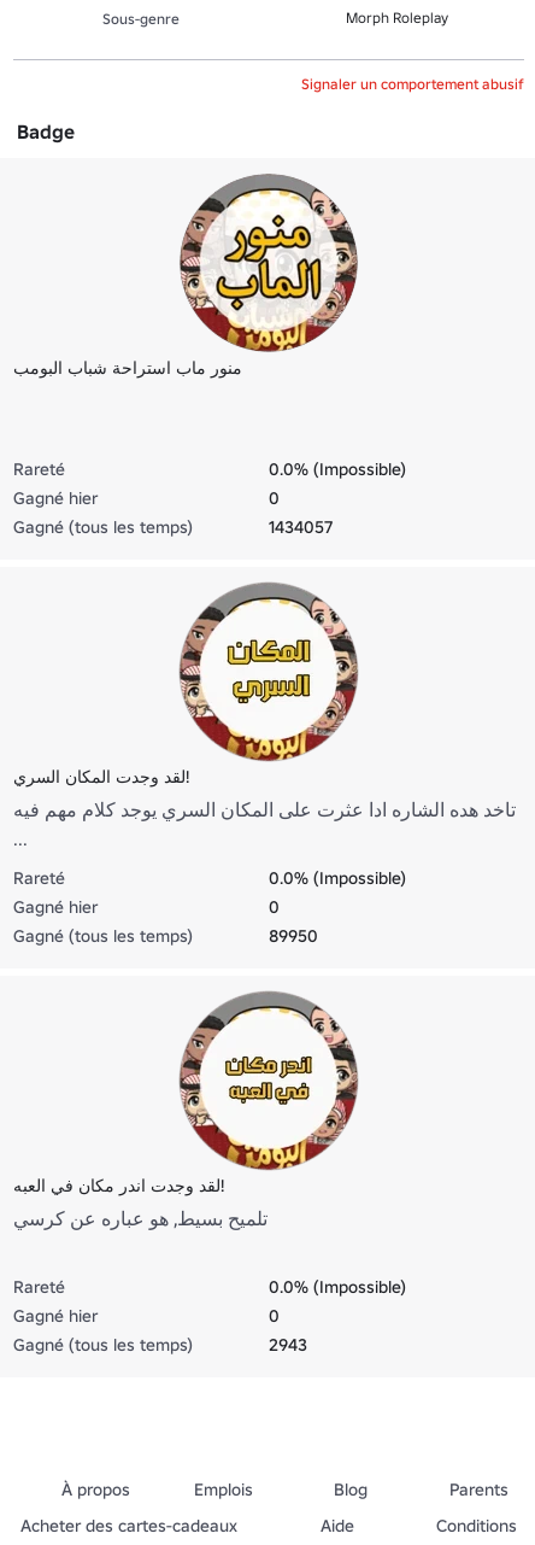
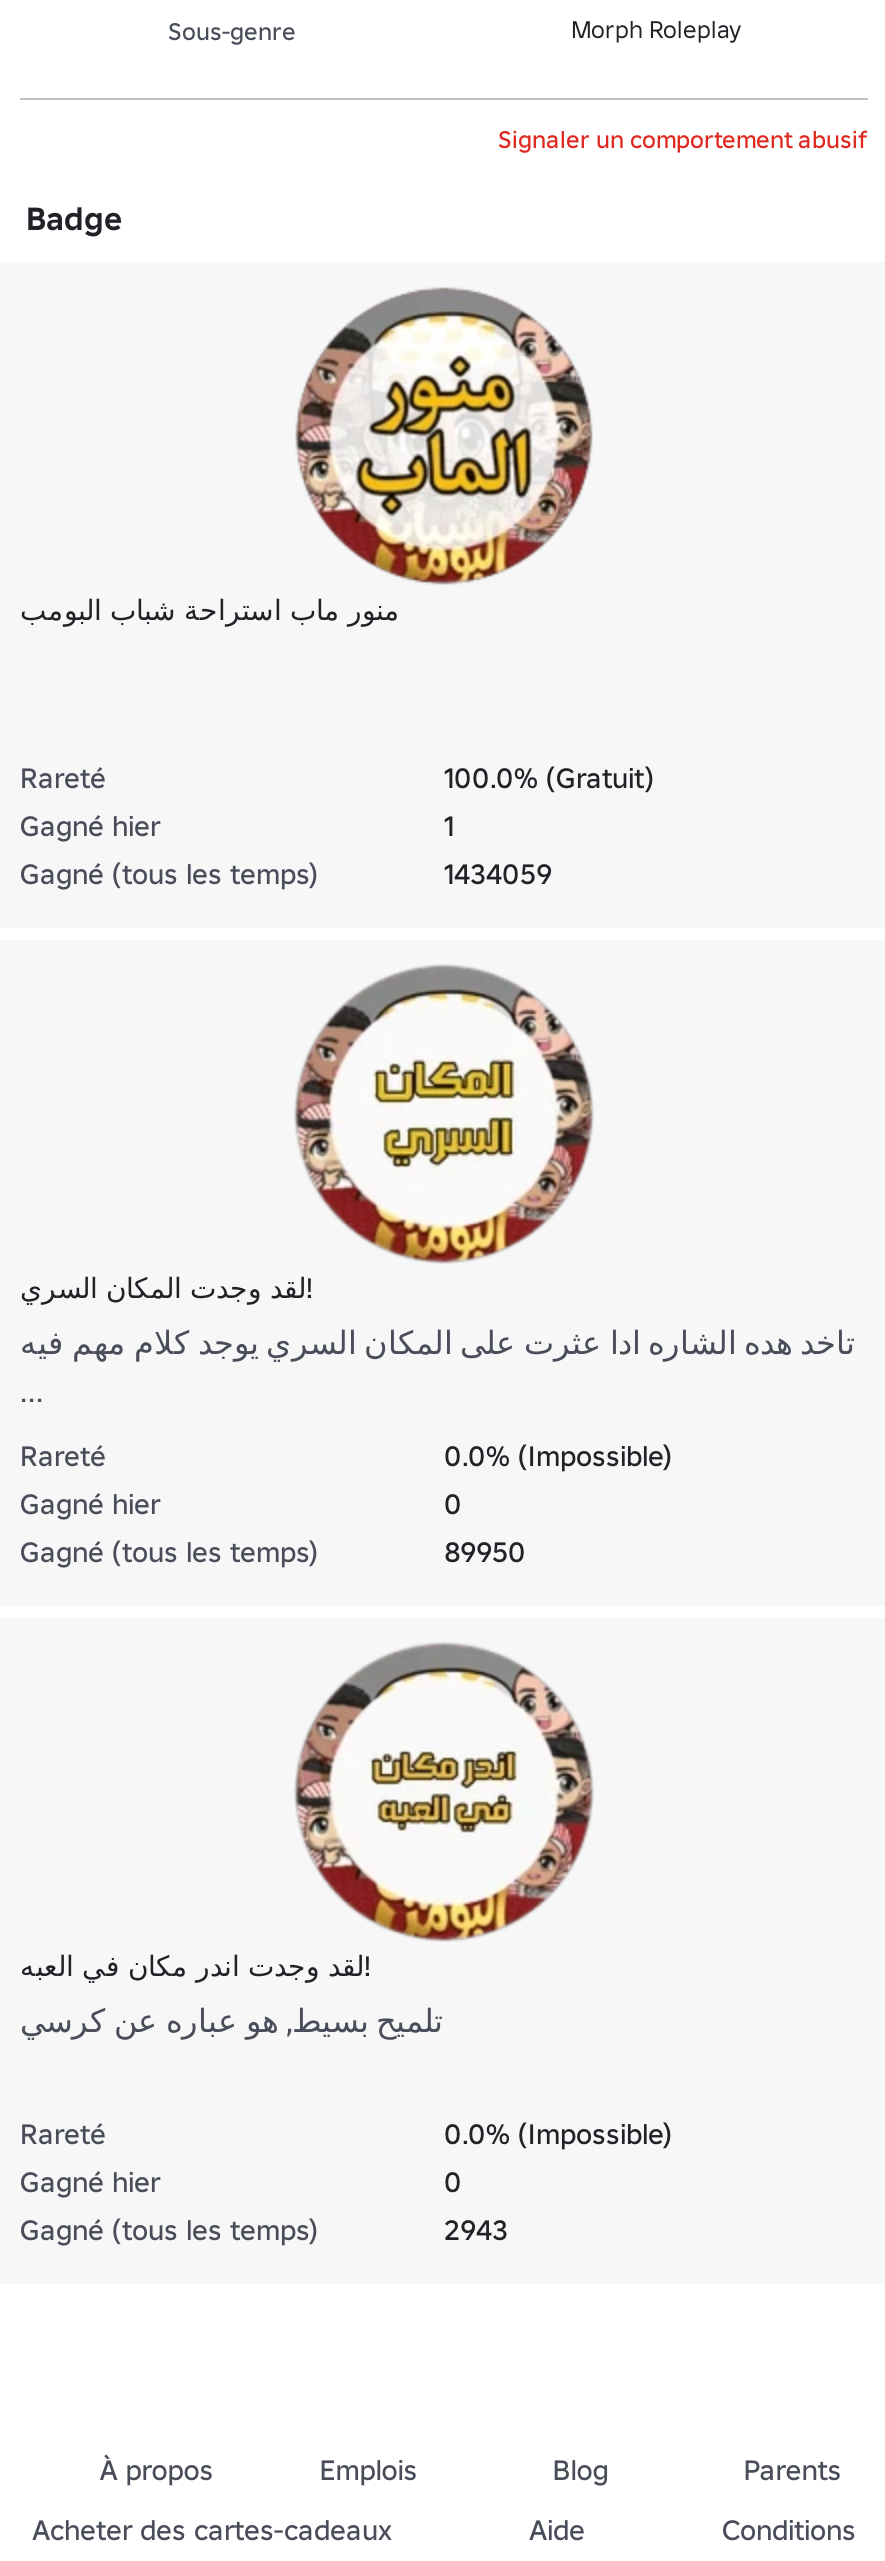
- 0.0% (Impossible)
+ 100.0% (Gratuit)

- 0
+ 1

- 1434057
+ 1434059
